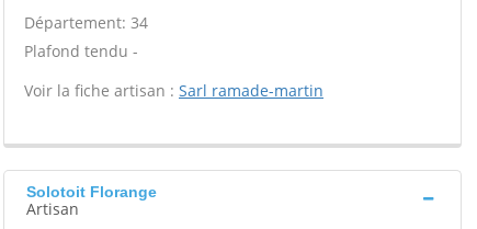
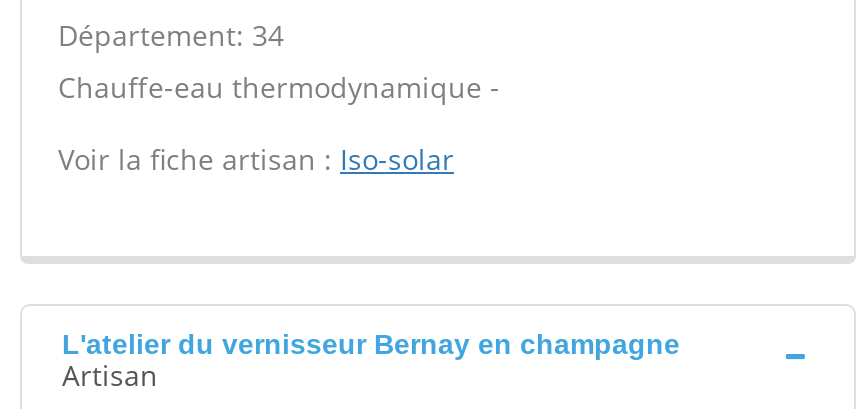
- Plafond tendu -
+ Chauffe-eau thermodynamique -

- Voir la fiche artisan : Sarl ramade-martin
+ Voir la fiche artisan : Iso-solar

- Solotoit Florange
+ L'atelier du vernisseur Bernay en champagne
